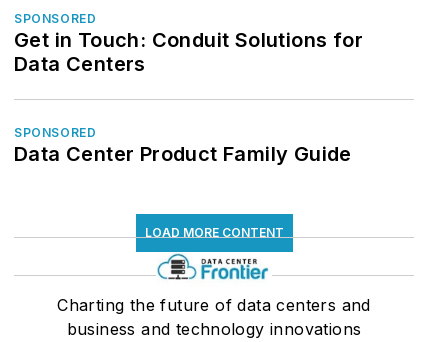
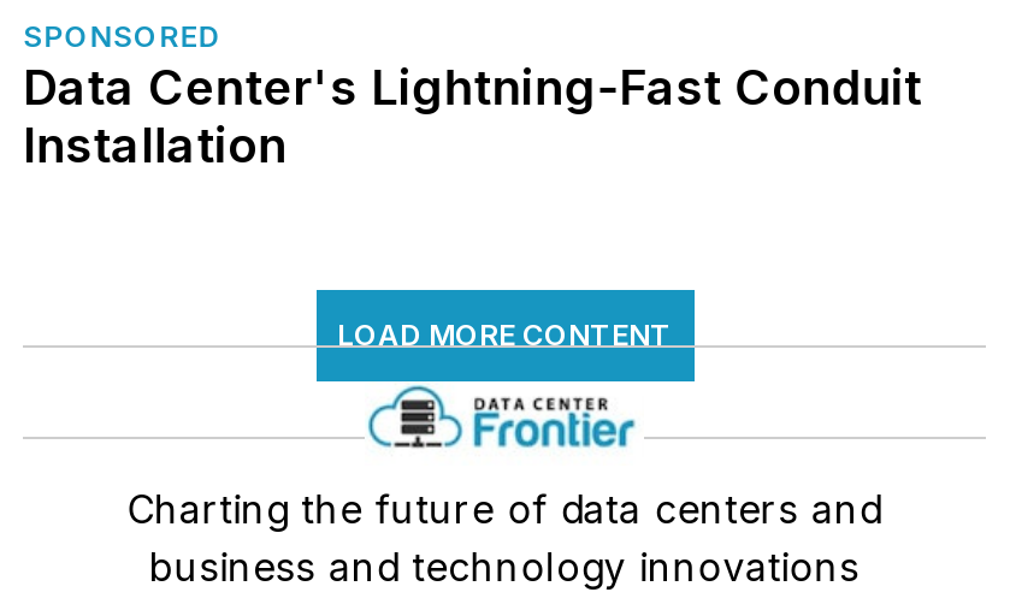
- Get in Touch: Conduit Solutions for
- Data Centers
- SPONSORED
- Data Center Product Family Guide
+ Data Center's Lightning-Fast Conduit
+ Installation
